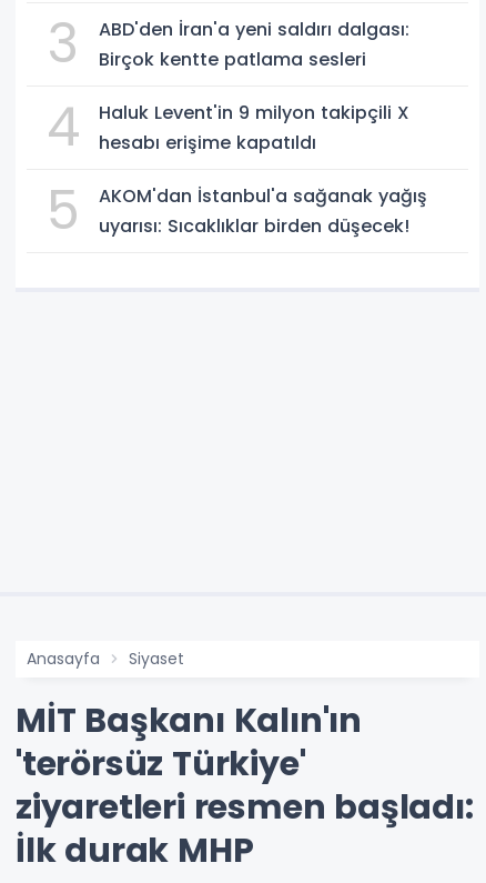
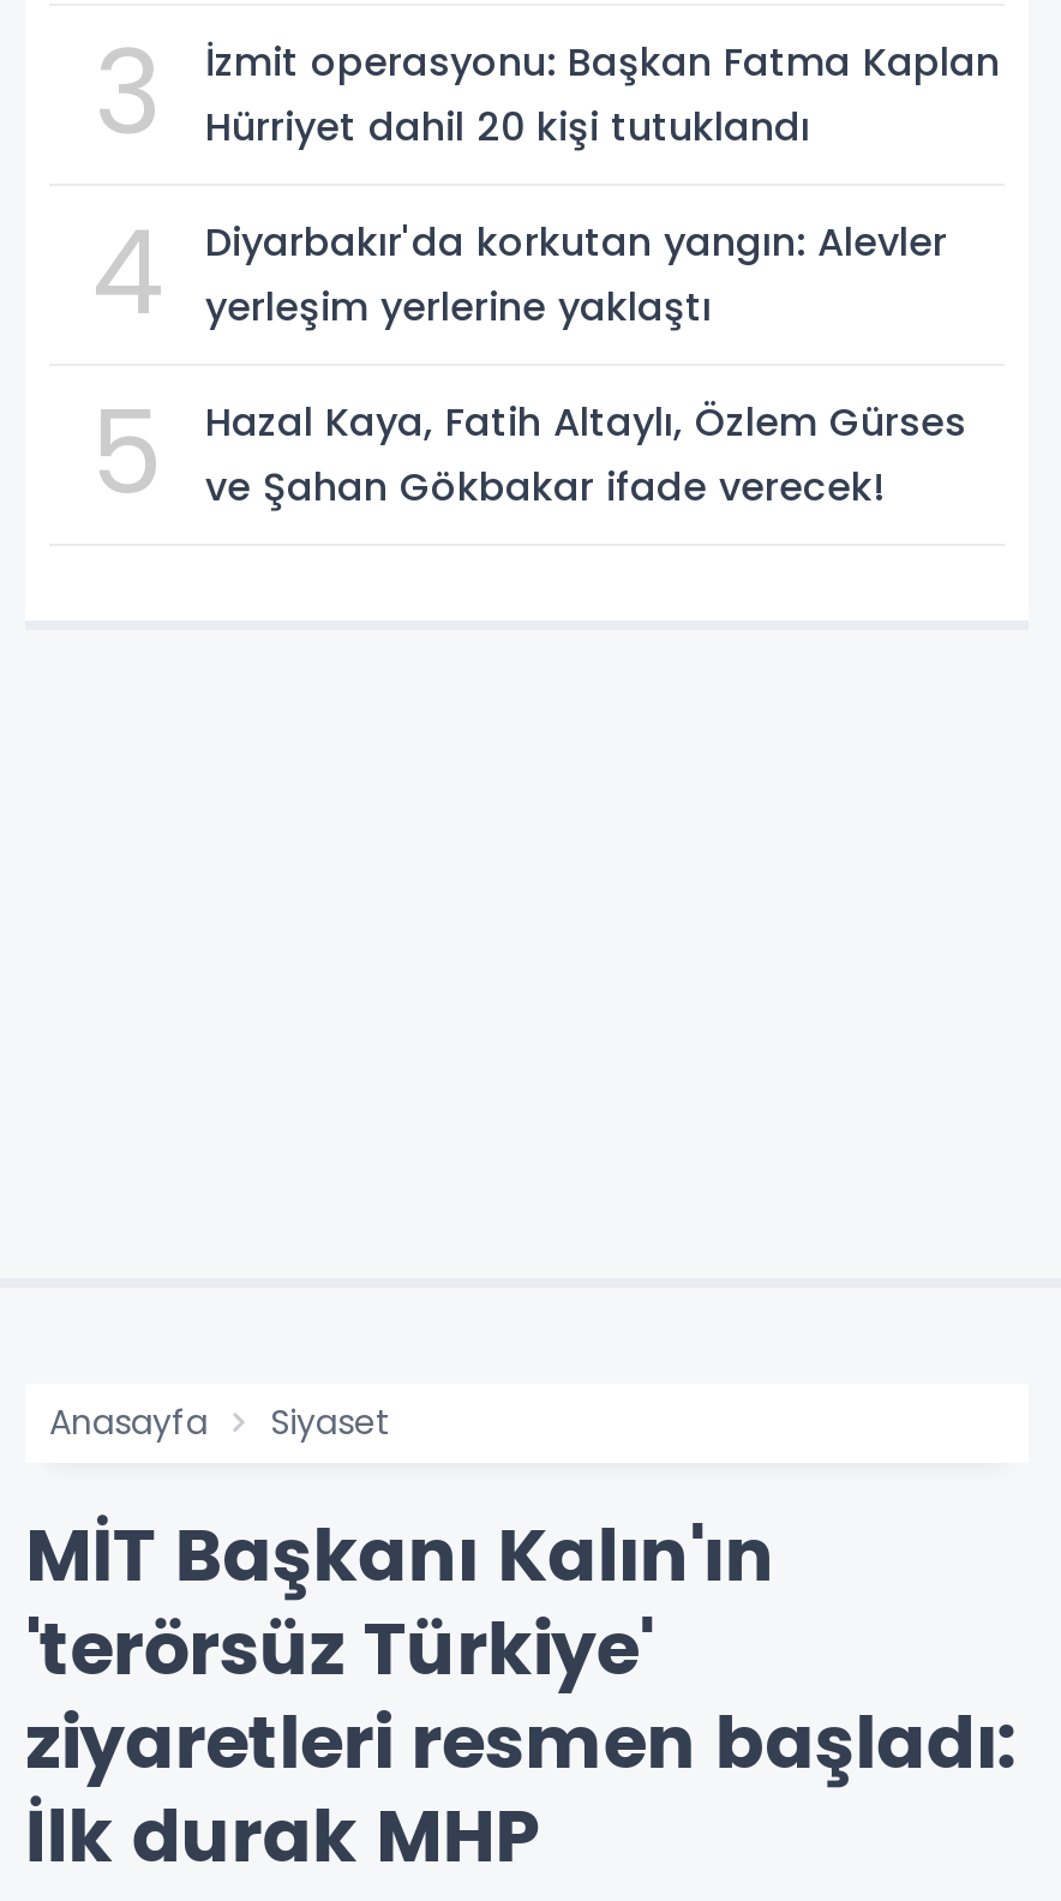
- ABD'den İran'a yeni saldırı dalgası:
- Birçok kentte patlama sesleri
+ İzmit operasyonu: Başkan Fatma Kaplan
+ Hürriyet dahil 20 kişi tutuklandı

- Haluk Levent'in 9 milyon takipçili X
- hesabı erişime kapatıldı
+ Diyarbakır'da korkutan yangın: Alevler
+ yerleşim yerlerine yaklaştı

- AKOM'dan İstanbul'a sağanak yağış
- uyarısı: Sıcaklıklar birden düşecek!
+ Hazal Kaya, Fatih Altaylı, Özlem Gürses
+ ve Şahan Gökbakar ifade verecek!
